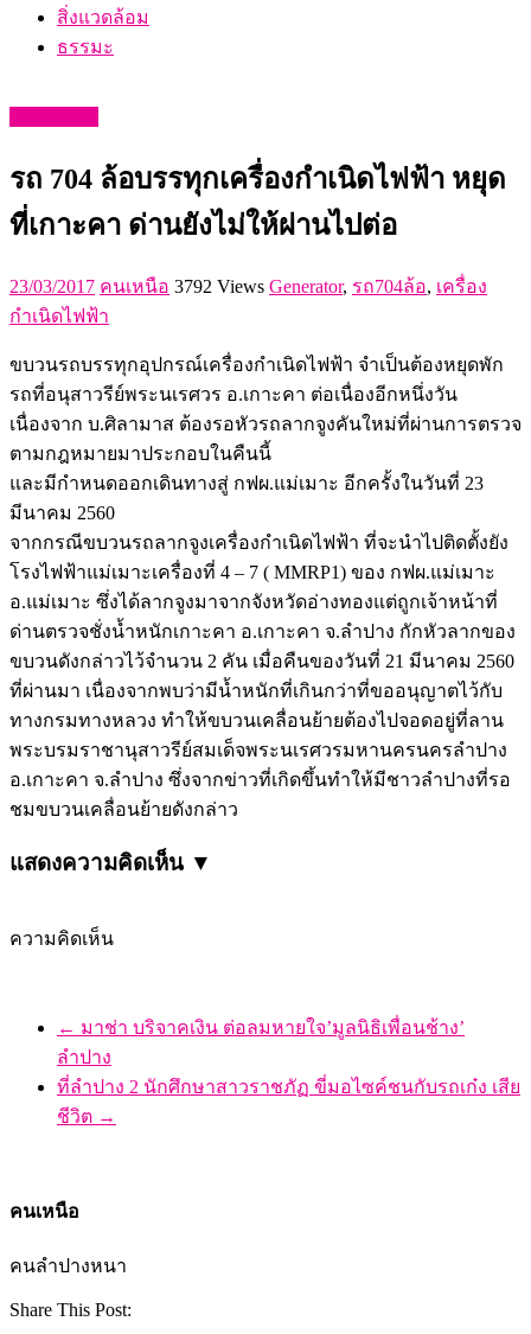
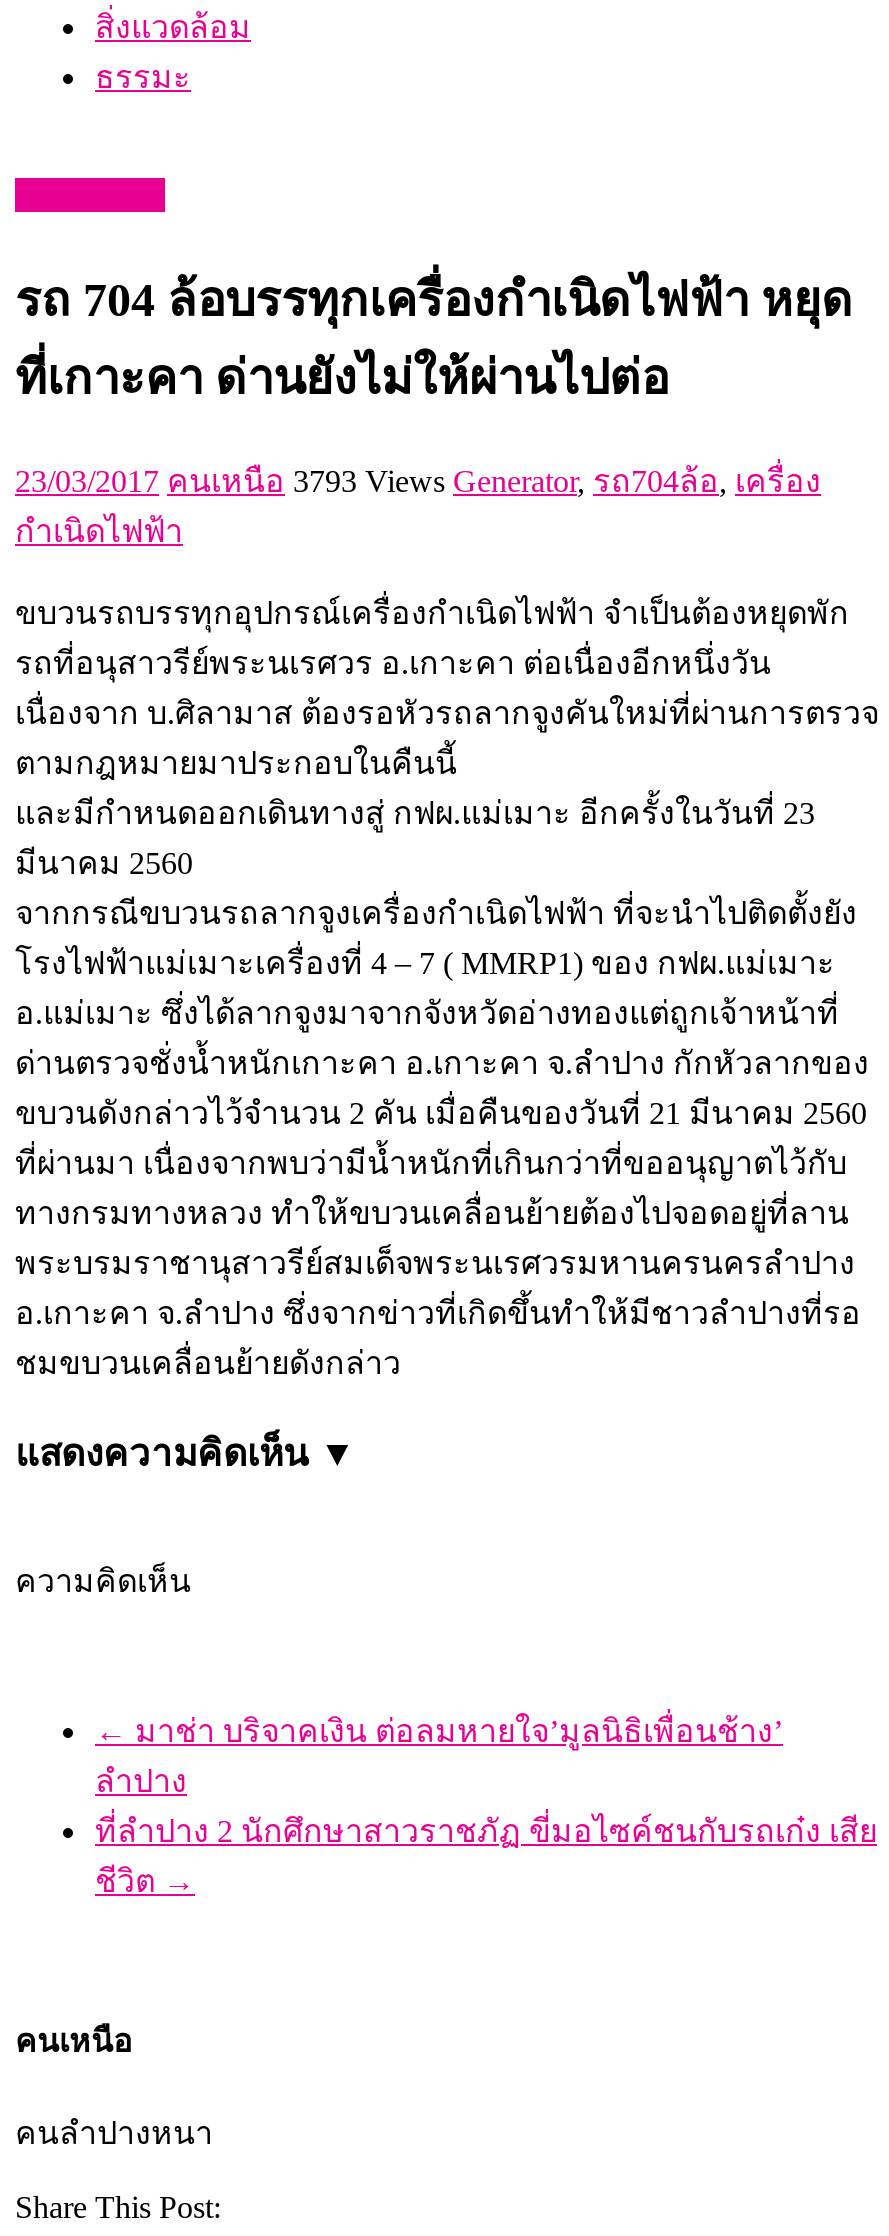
- 23/03/2017 คนเหนือ 3792 Views Generator,รถ704ล้อ,เครื่อง
+ 23/03/2017 คนเหนือ 3793 Views Generator,รถ704ล้อ,เครื่อง
